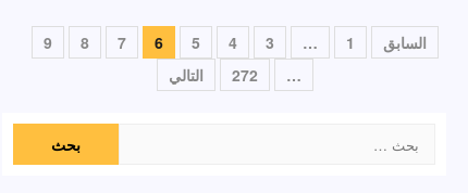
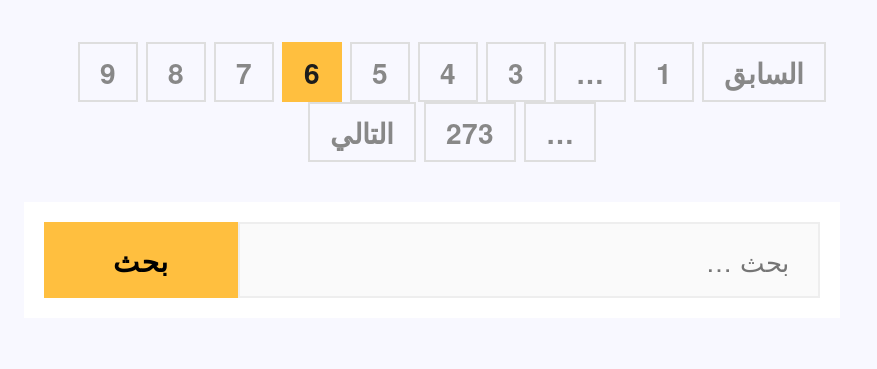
- 272
+ 273
